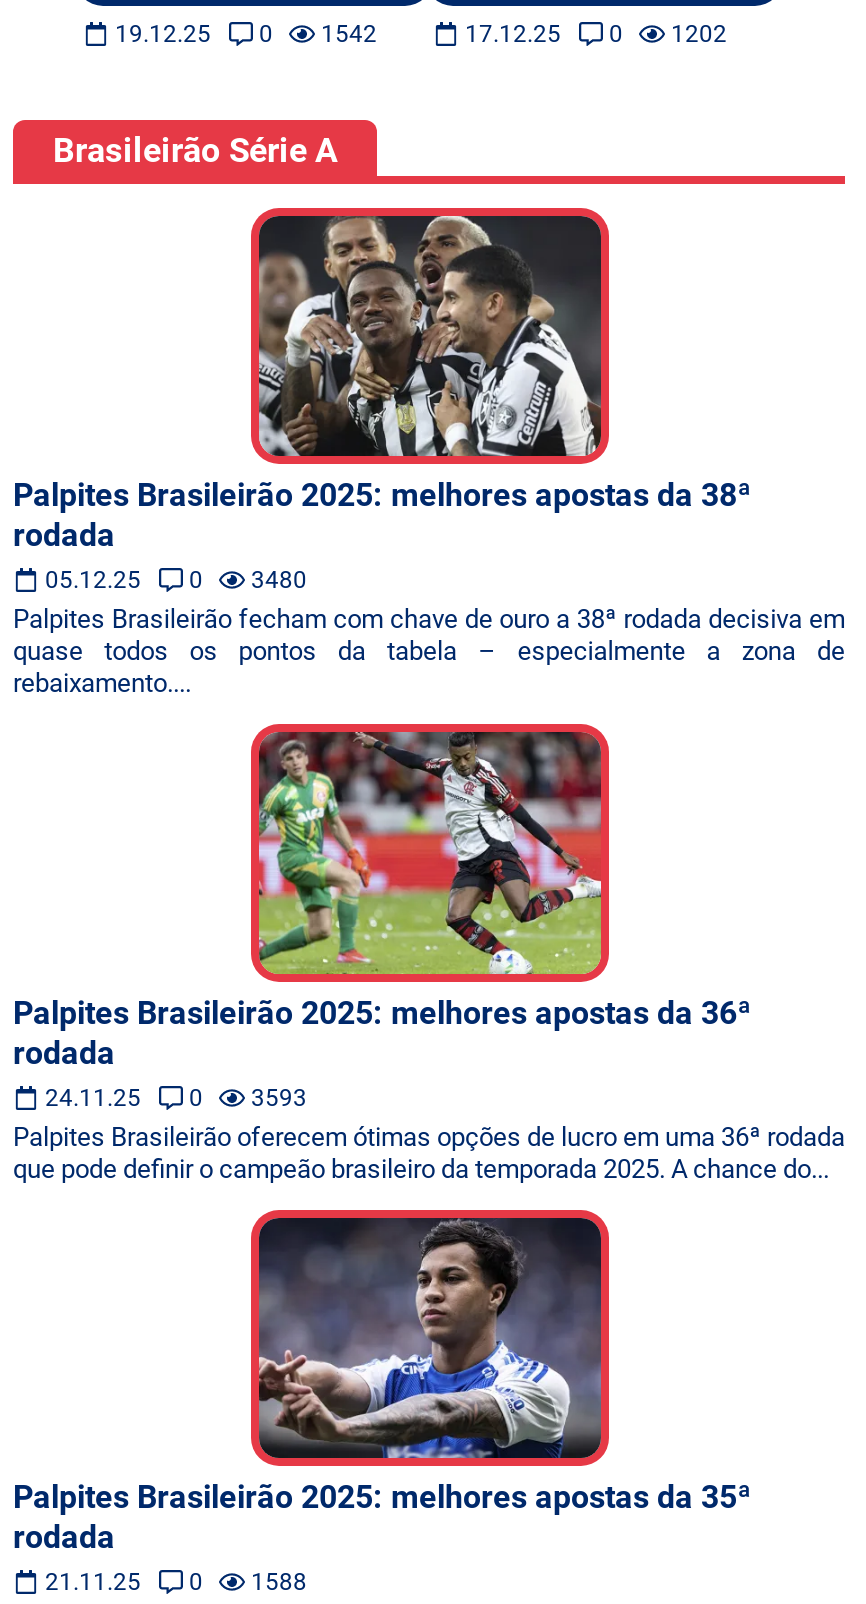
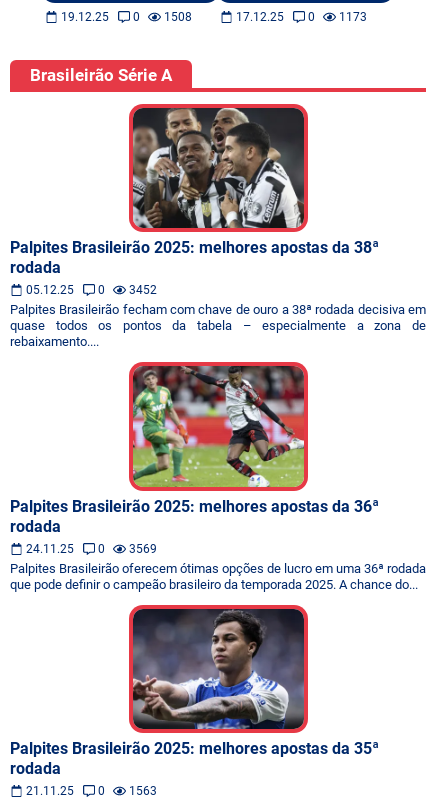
- 19.12.25 0 1542
+ 19.12.25 0 1508

- 17.12.25 0 1202
+ 17.12.25 0 1173

- 05.12.25 0 3480
+ 05.12.25 0 3452

- 24.11.25 0 3593
+ 24.11.25 0 3569

- 21.11.25 0 1588
+ 21.11.25 0 1563
